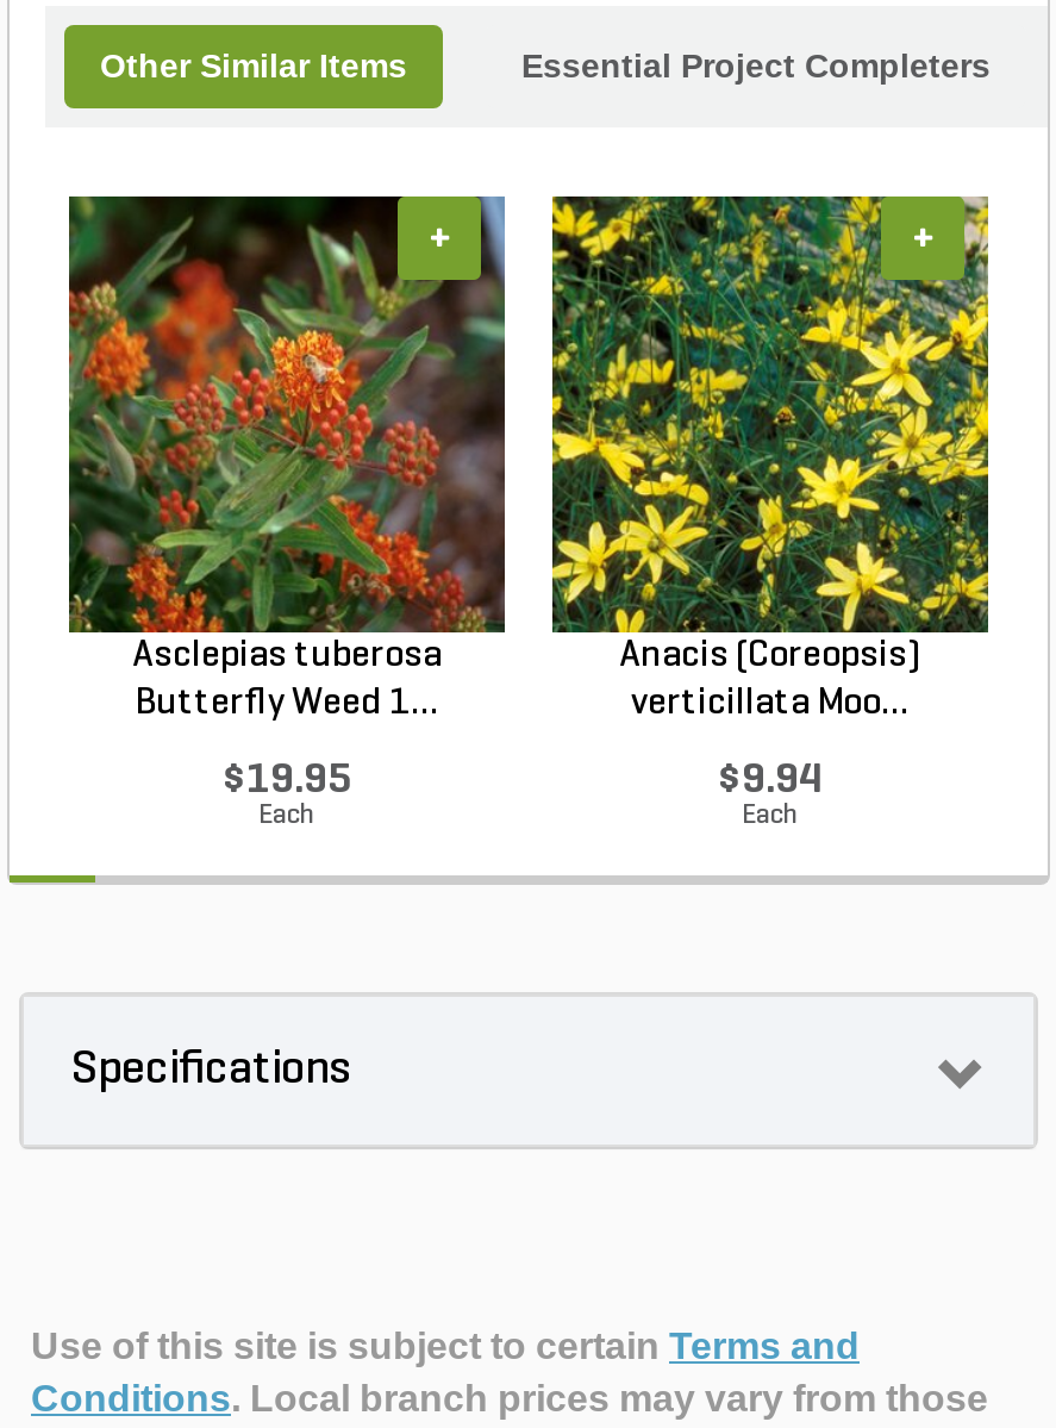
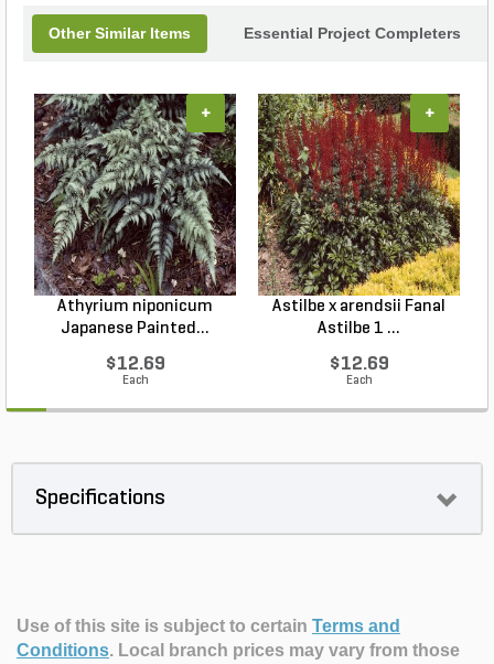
- [image]
- Asclepias tuberosa
- Butterfly Weed 1...
+ [image]
+ Athyrium niponicum
+ Japanese Painted...

- [image]
- Anacis (Coreopsis)
- verticillata Moo...
+ [image]
+ Astilbe x arendsii Fanal
+ Astilbe 1 ...

- $19.95
+ $12.69

- $9.94
+ $12.69
